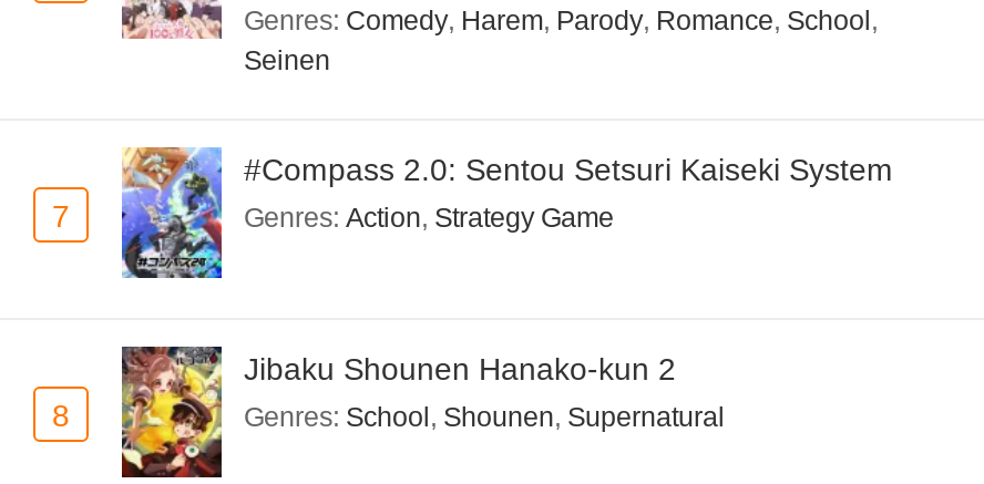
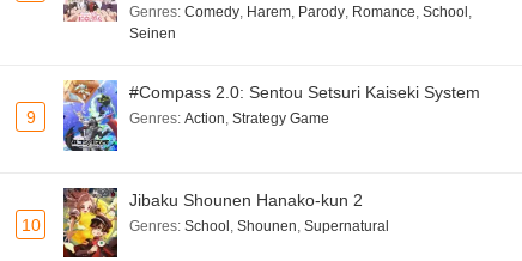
- 7
+ 9

- 8
+ 10
